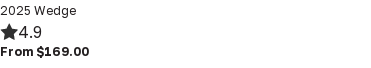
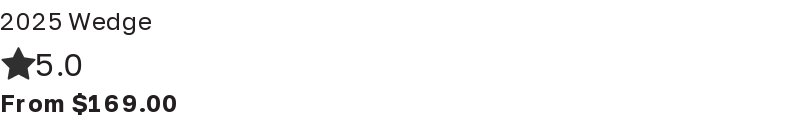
- 4.9
+ 5.0
